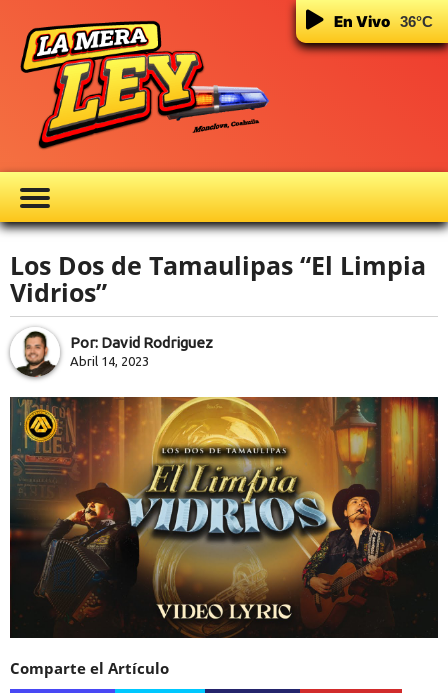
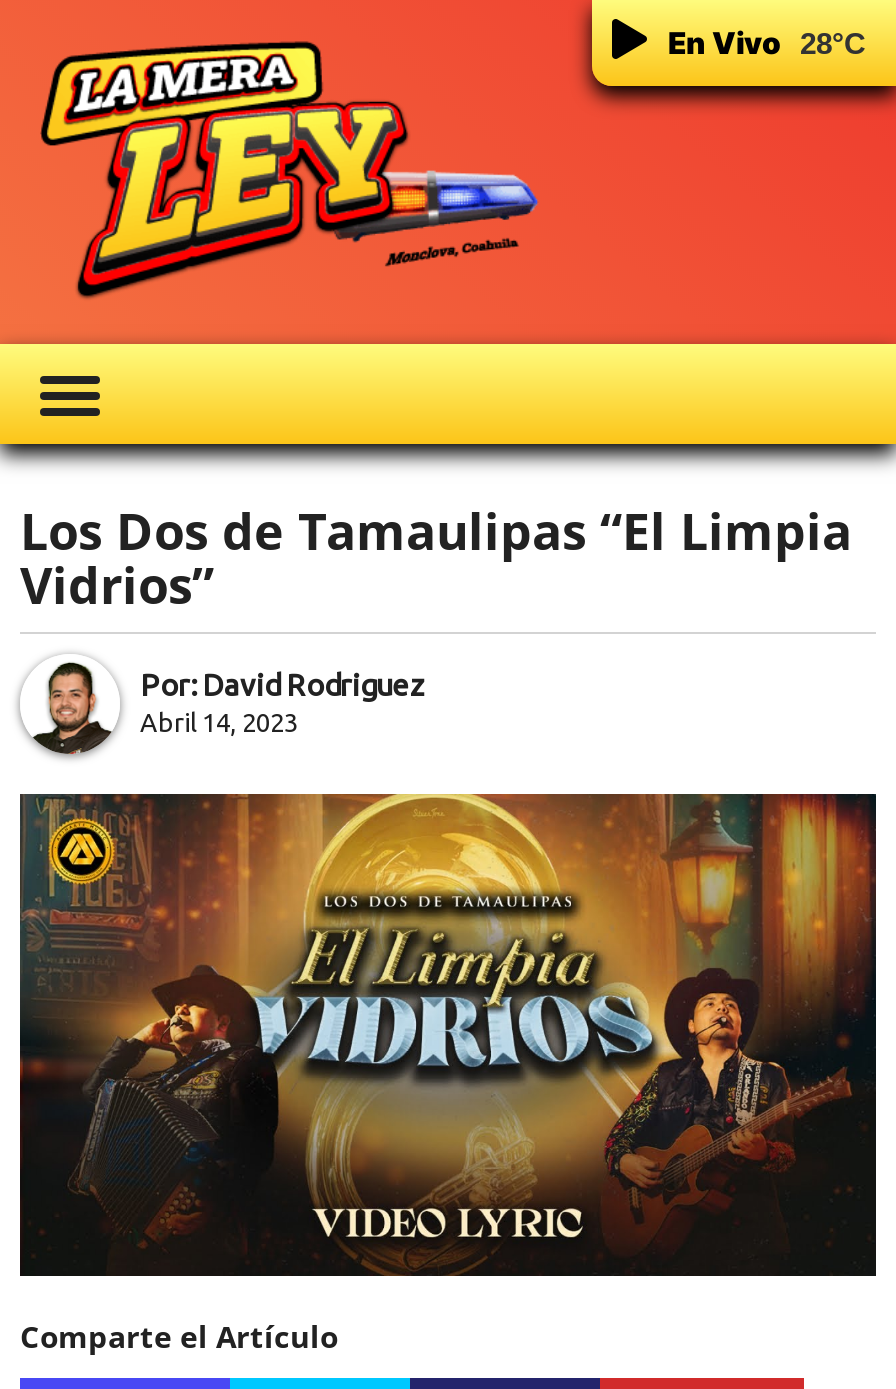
- En Vivo 36°C
+ En Vivo 28°C
